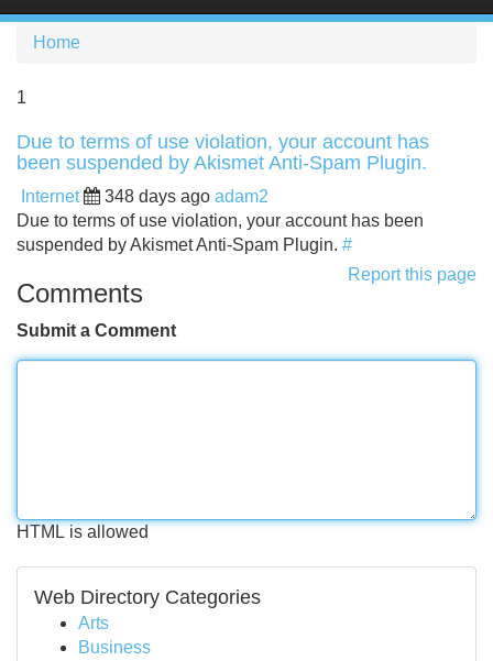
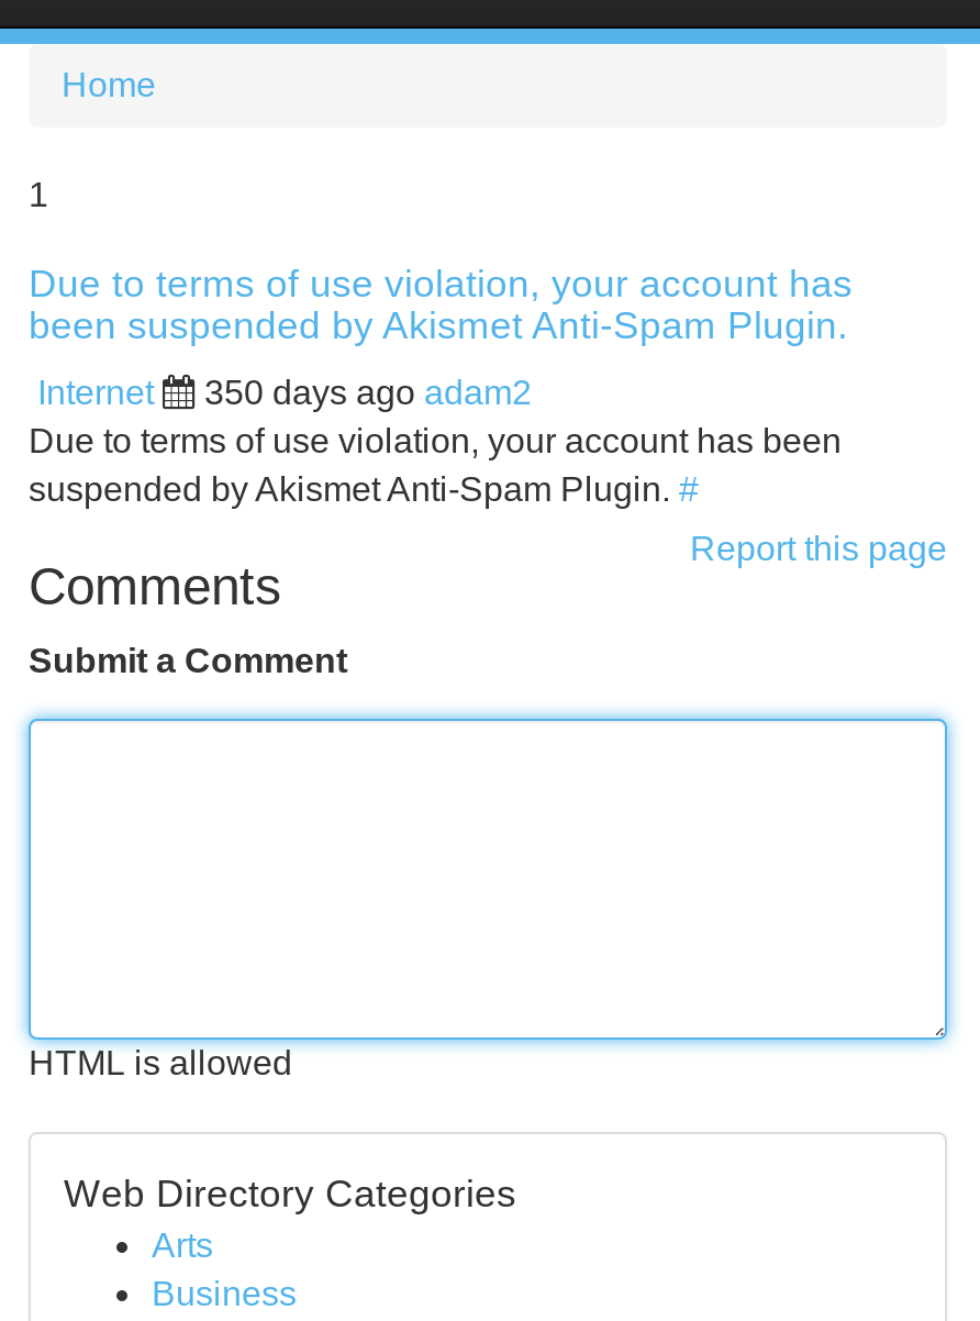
- Internet 348 days ago adam2
+ Internet 350 days ago adam2
